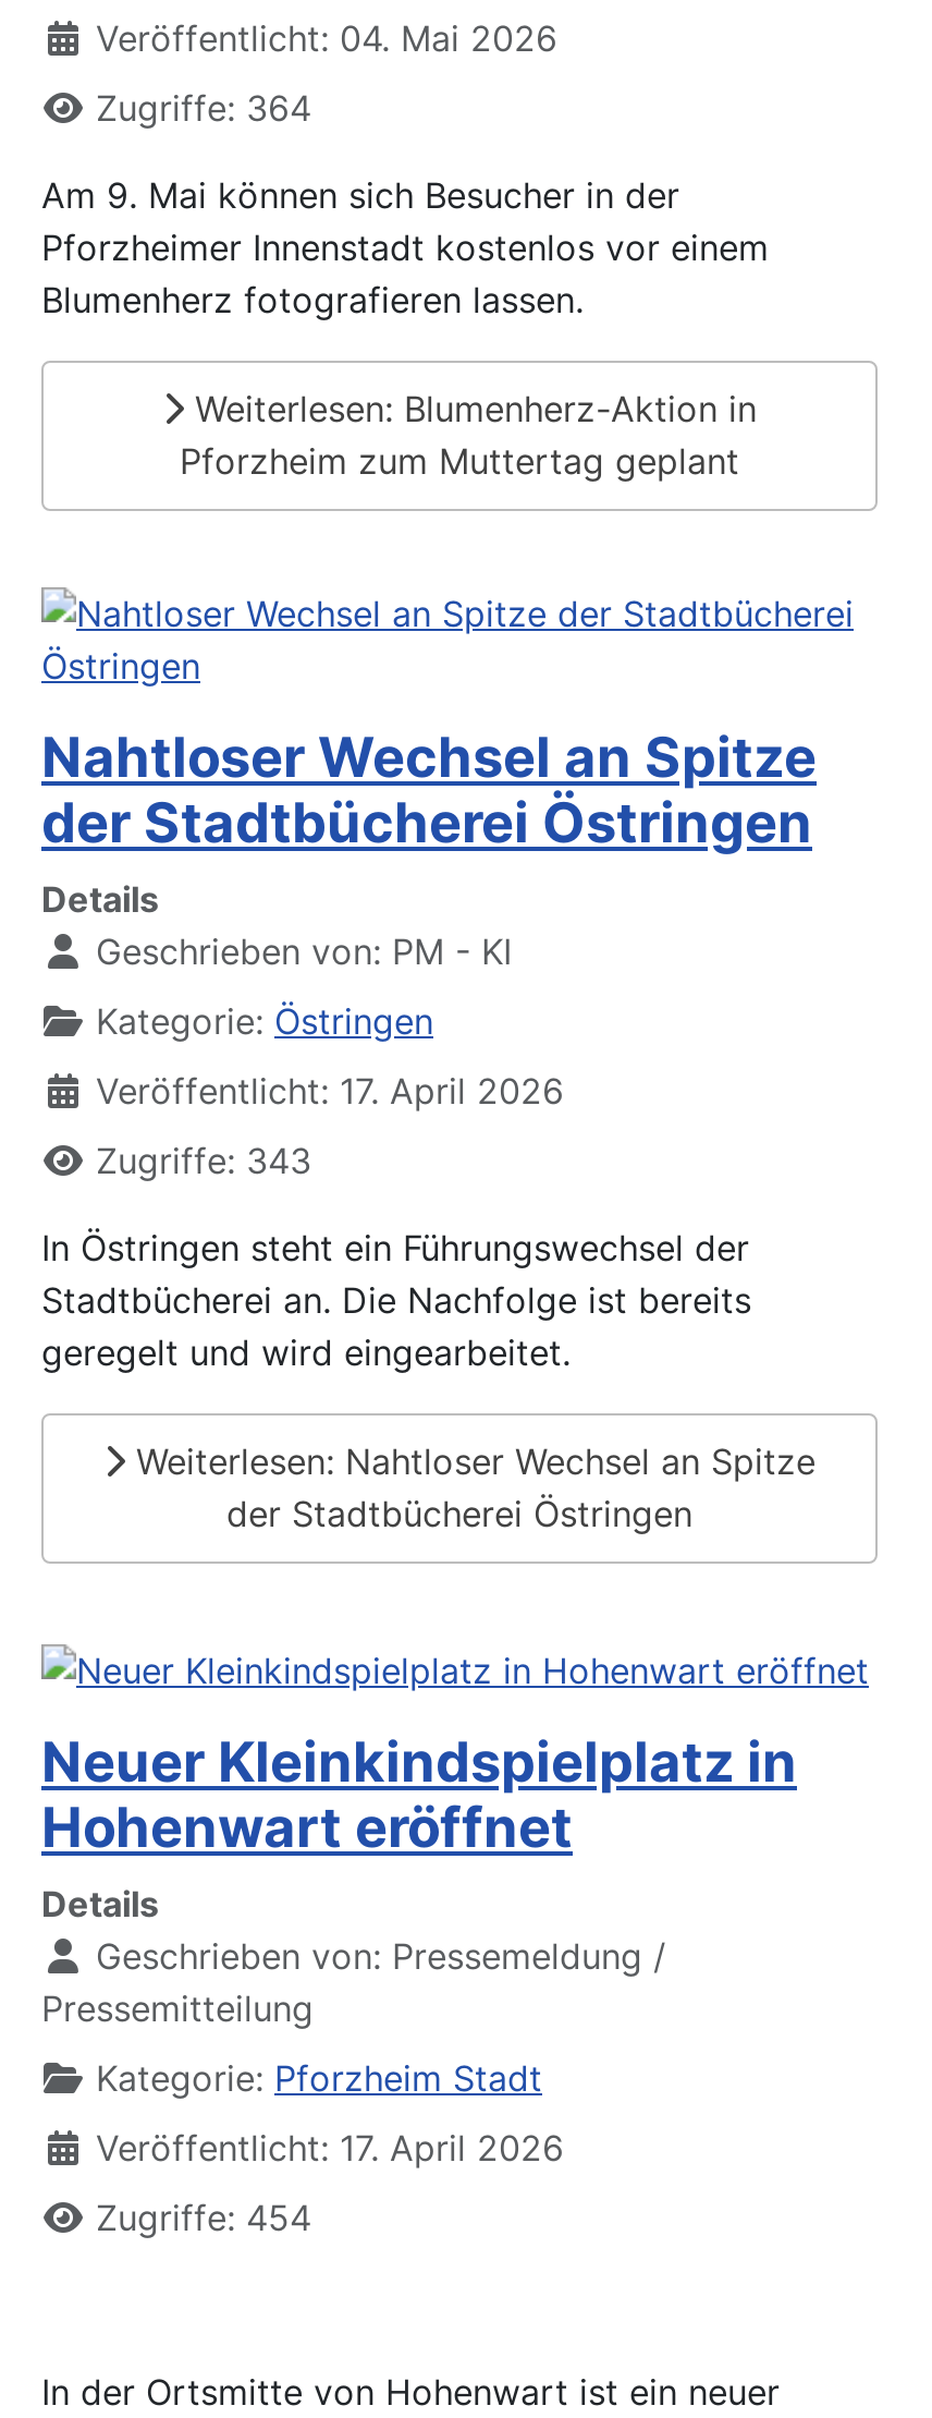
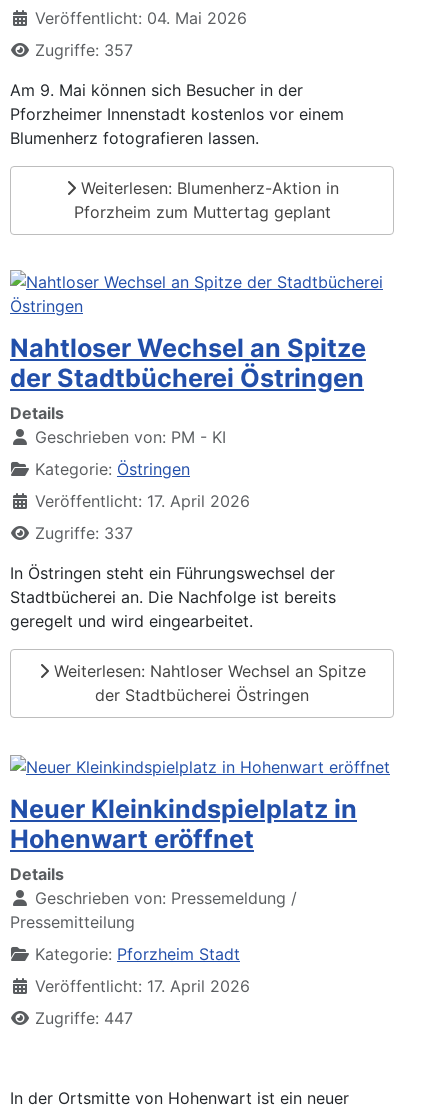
- Zugriffe: 364
+ Zugriffe: 357

- Zugriffe: 343
+ Zugriffe: 337

- Zugriffe: 454
+ Zugriffe: 447
